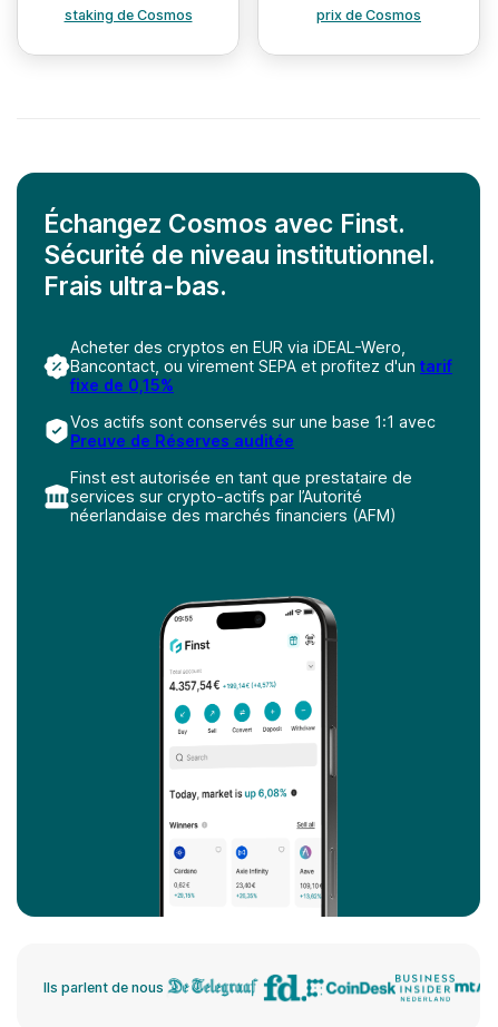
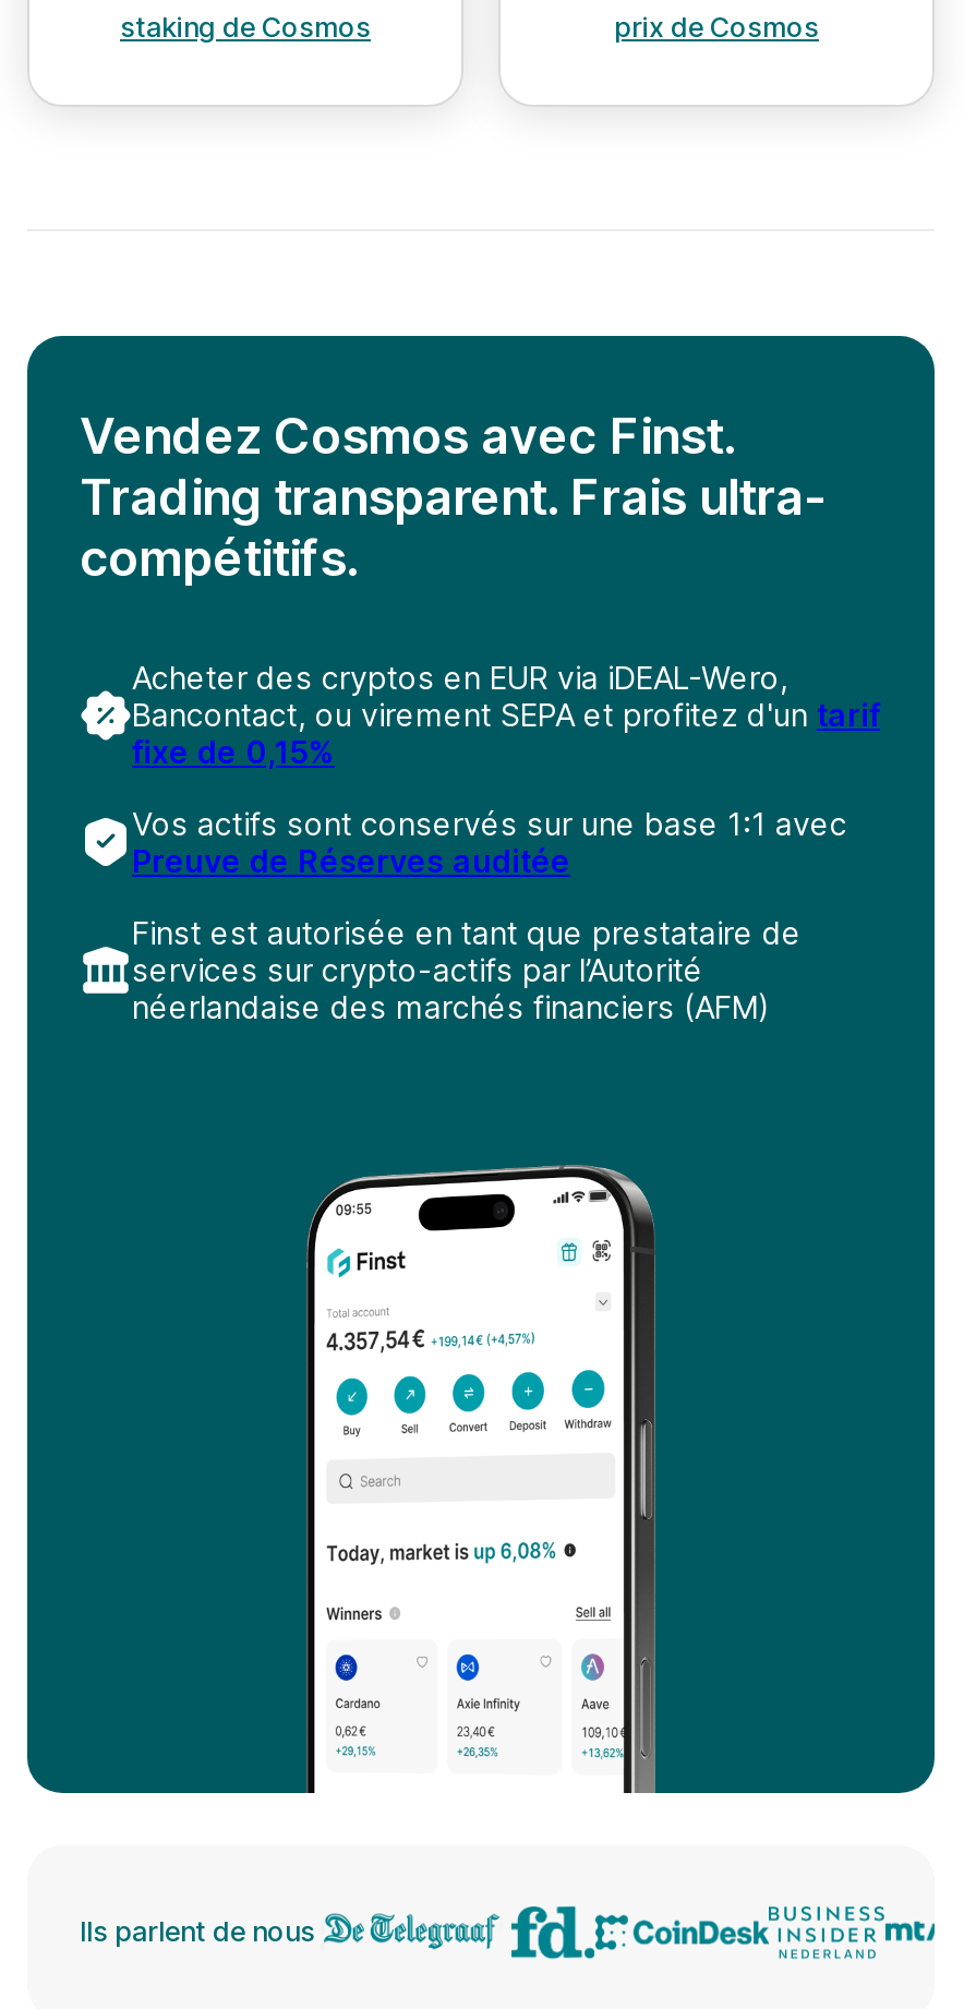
- Échangez Cosmos avec Finst.
- Sécurité de niveau institutionnel.
- Frais ultra-bas.
+ Vendez Cosmos avec Finst.
+ Trading transparent. Frais ultra-
+ compétitifs.
